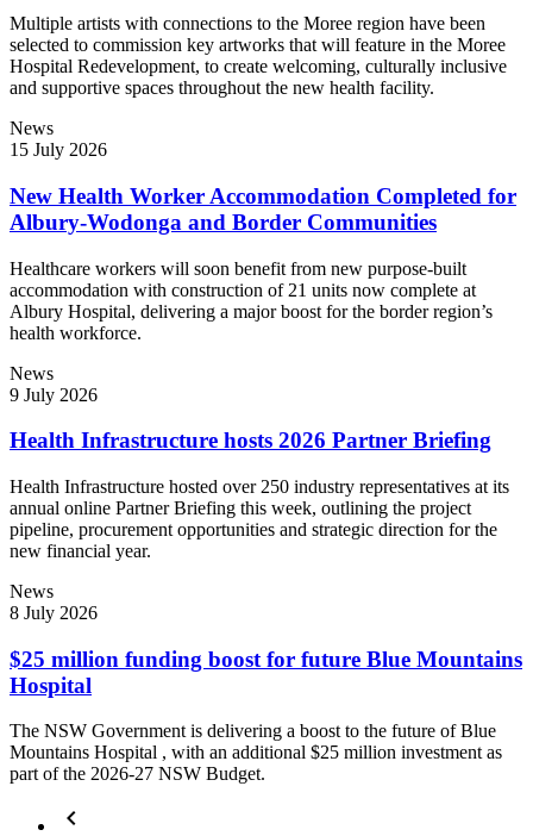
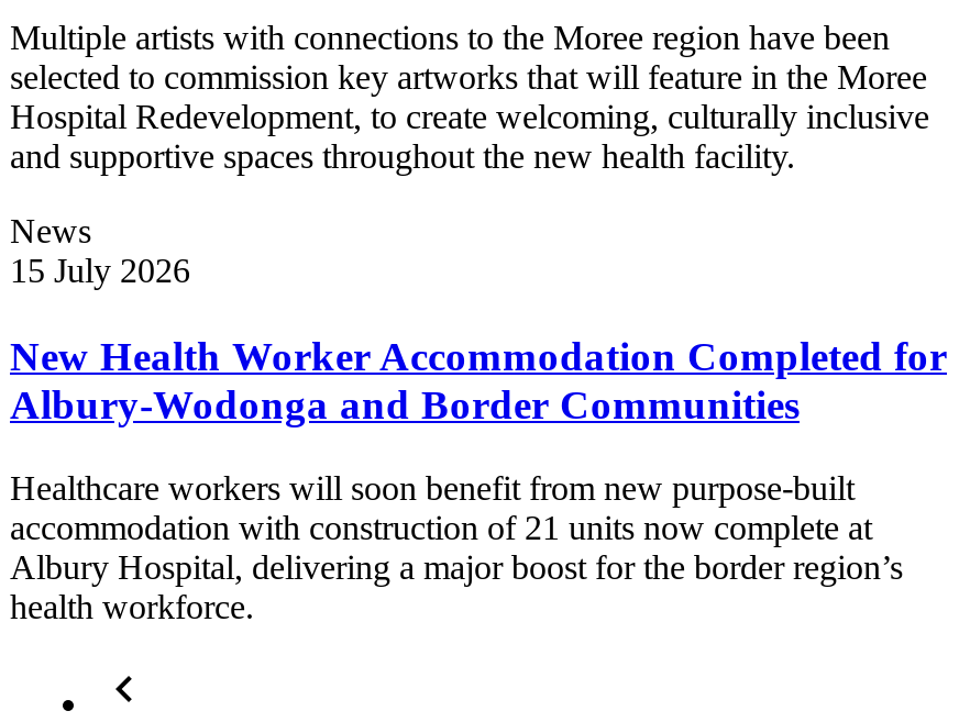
- News
- 9 July 2026
- Health Infrastructure hosts 2026 Partner Briefing
- Health Infrastructure hosted over 250 industry representatives at its
- annual online Partner Briefing this week, outlining the project
- pipeline, procurement opportunities and strategic direction for the
- new financial year.
- News
- 8 July 2026
- $25 million funding boost for future Blue Mountains
- Hospital
- The NSW Government is delivering a boost to the future of Blue
- Mountains Hospital , with an additional $25 million investment as
- part of the 2026-27 NSW Budget.
